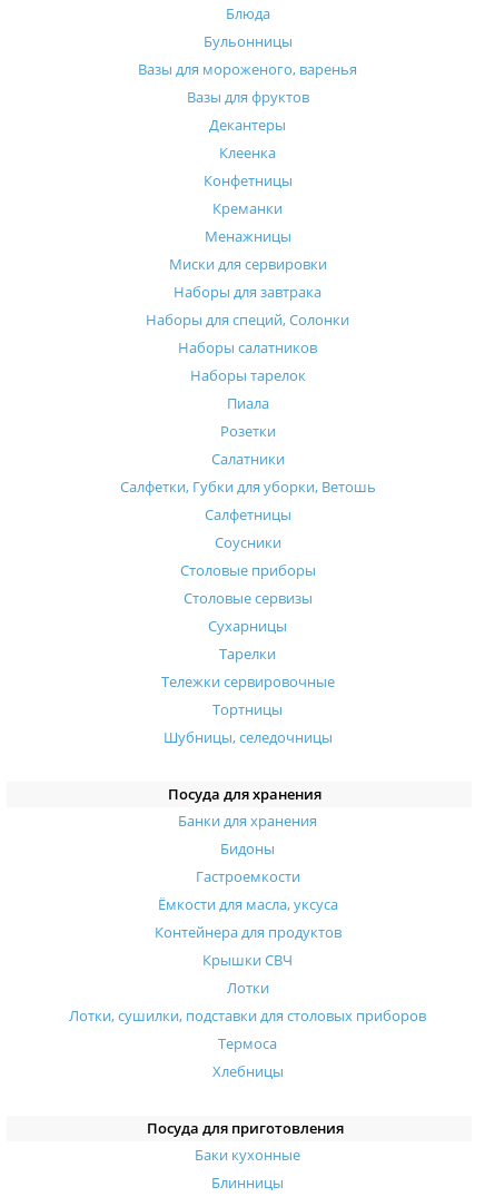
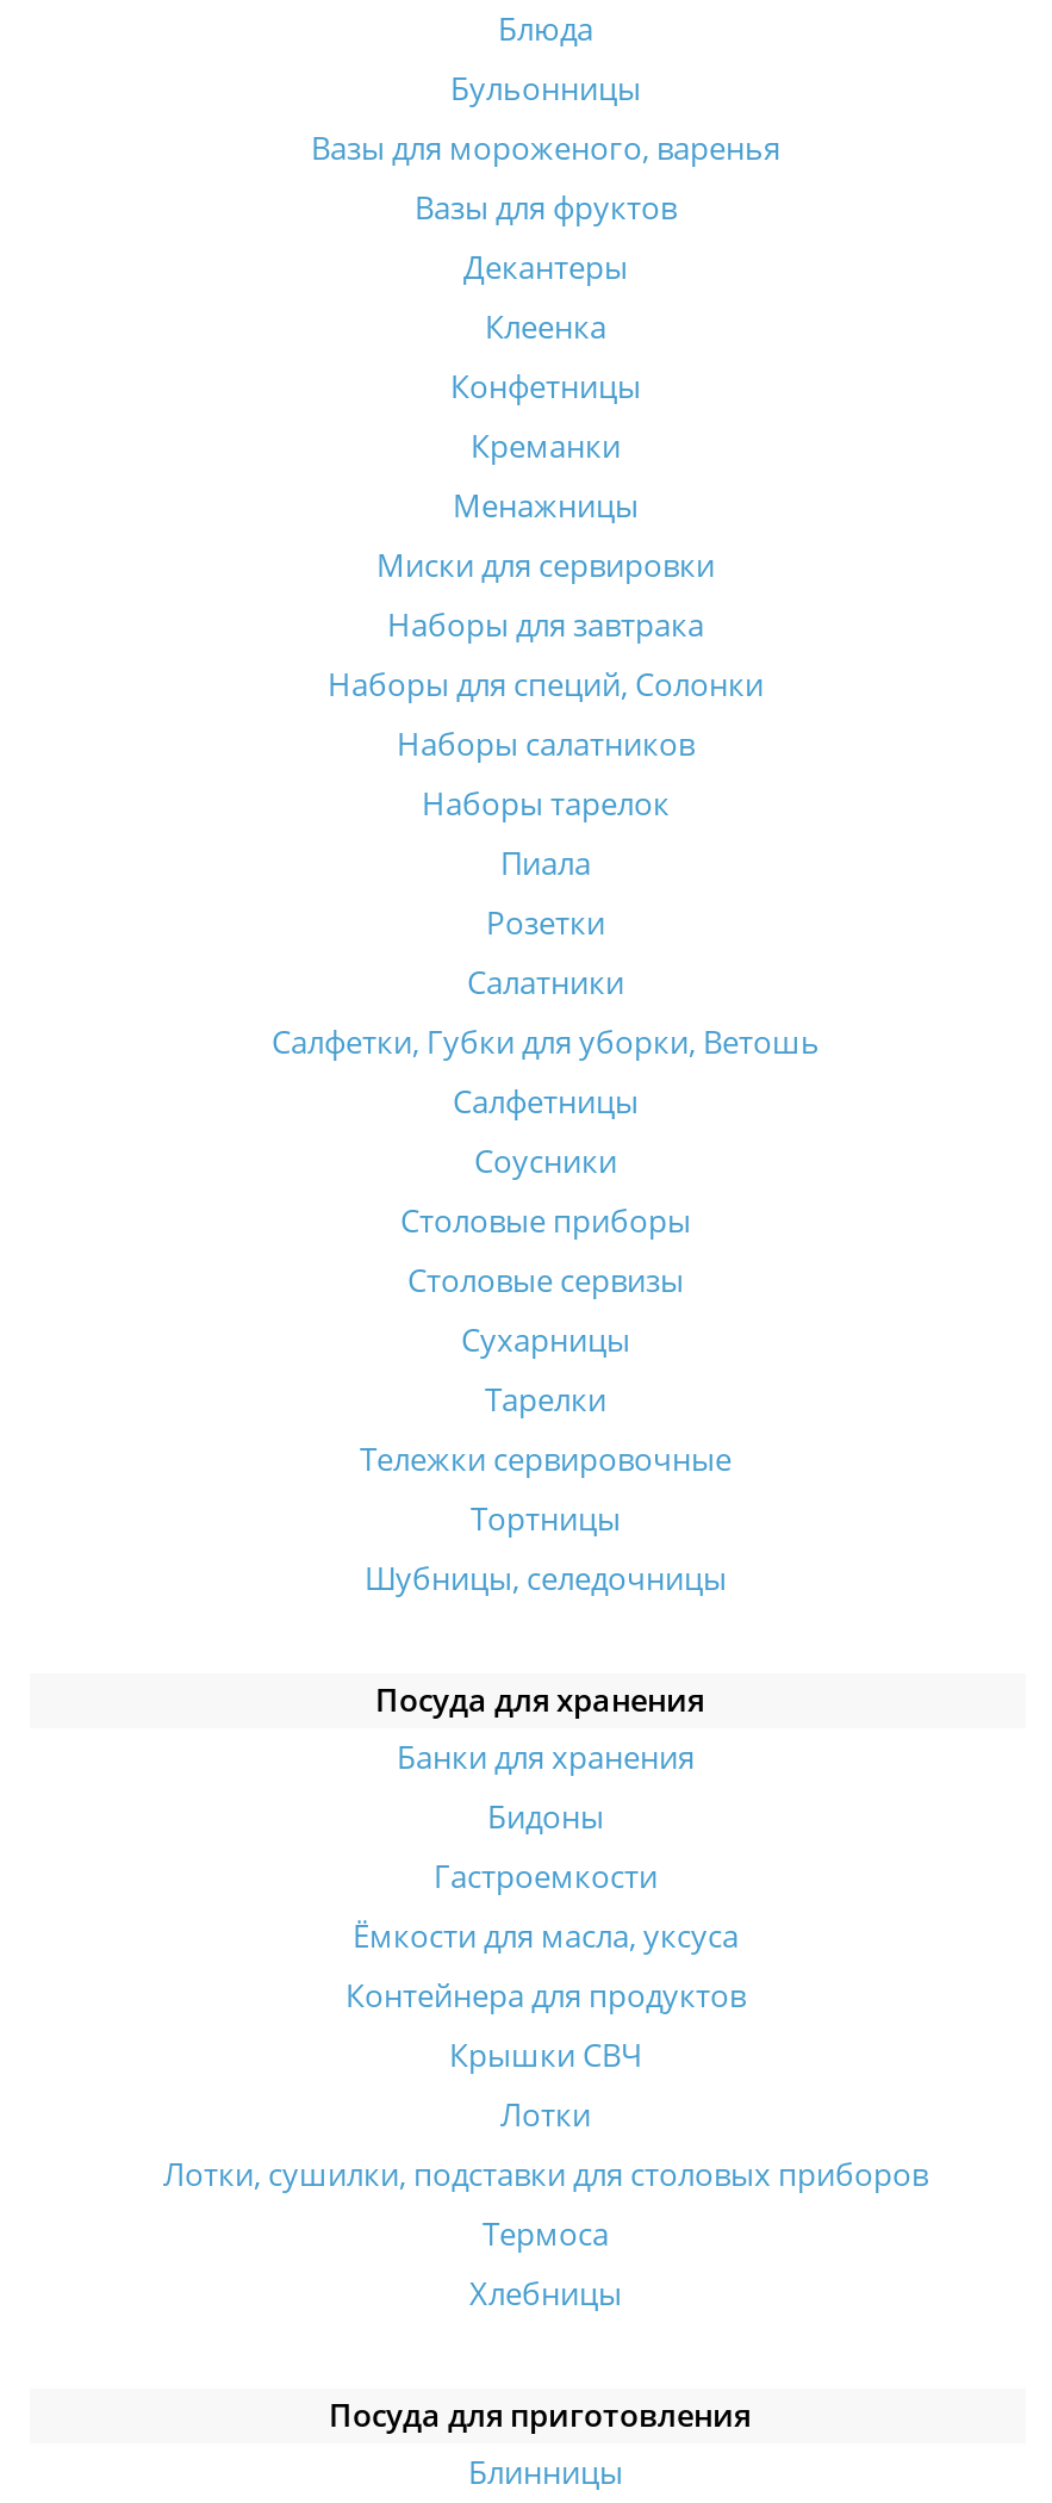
- Баки кухонные
